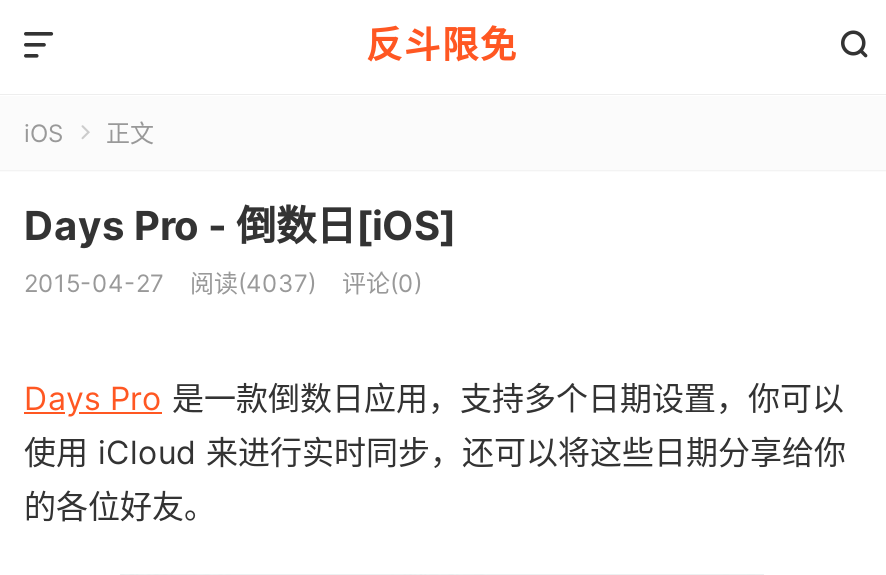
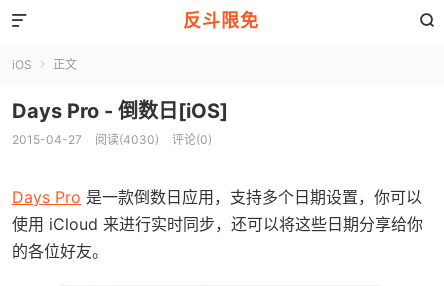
- 2015-04-27 阅读(4037) 评论(0)
+ 2015-04-27 阅读(4030) 评论(0)
